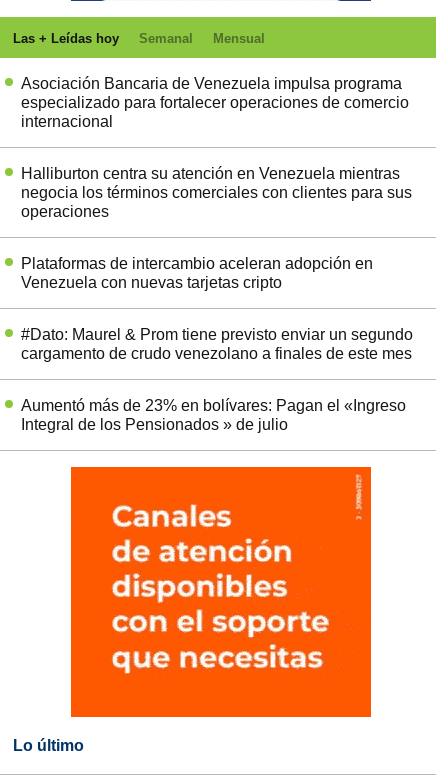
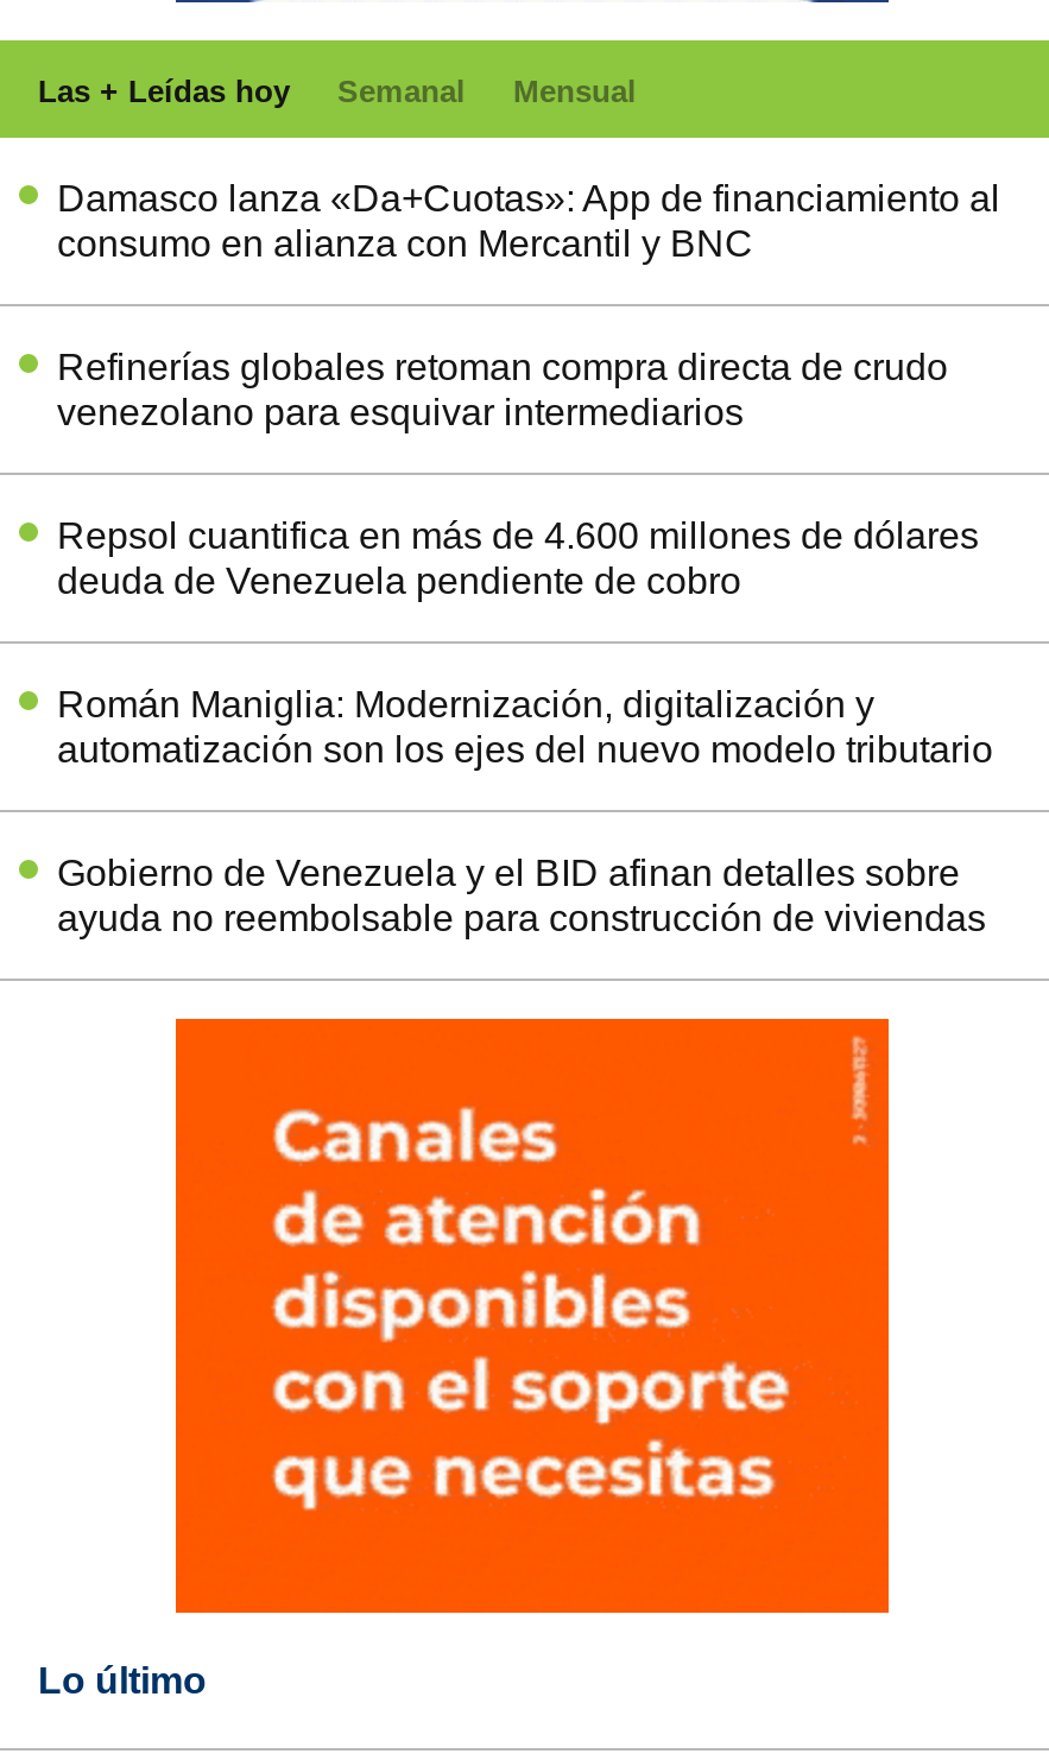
- Asociación Bancaria de Venezuela impulsa programa
- especializado para fortalecer operaciones de comercio
- internacional
+ Damasco lanza «Da+Cuotas»: App de financiamiento al
+ consumo en alianza con Mercantil y BNC

- Halliburton centra su atención en Venezuela mientras
- negocia los términos comerciales con clientes para sus
- operaciones
+ Refinerías globales retoman compra directa de crudo
+ venezolano para esquivar intermediarios

- Plataformas de intercambio aceleran adopción en
- Venezuela con nuevas tarjetas cripto
+ Repsol cuantifica en más de 4.600 millones de dólares
+ deuda de Venezuela pendiente de cobro

- #Dato: Maurel & Prom tiene previsto enviar un segundo
- cargamento de crudo venezolano a finales de este mes
+ Román Maniglia: Modernización, digitalización y
+ automatización son los ejes del nuevo modelo tributario

- Aumentó más de 23% en bolívares: Pagan el «Ingreso
- Integral de los Pensionados » de julio
+ Gobierno de Venezuela y el BID afinan detalles sobre
+ ayuda no reembolsable para construcción de viviendas
